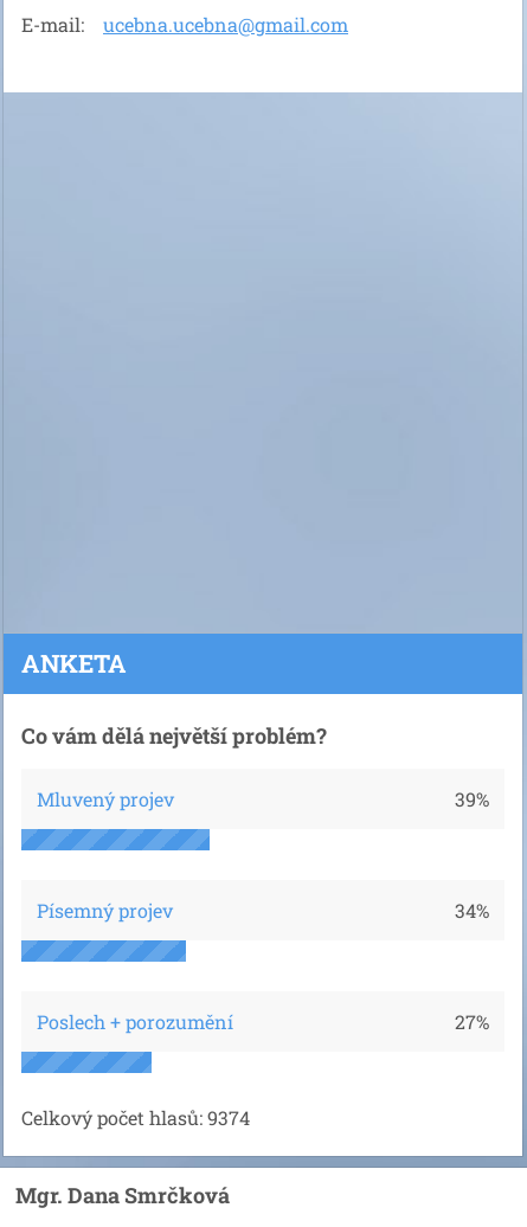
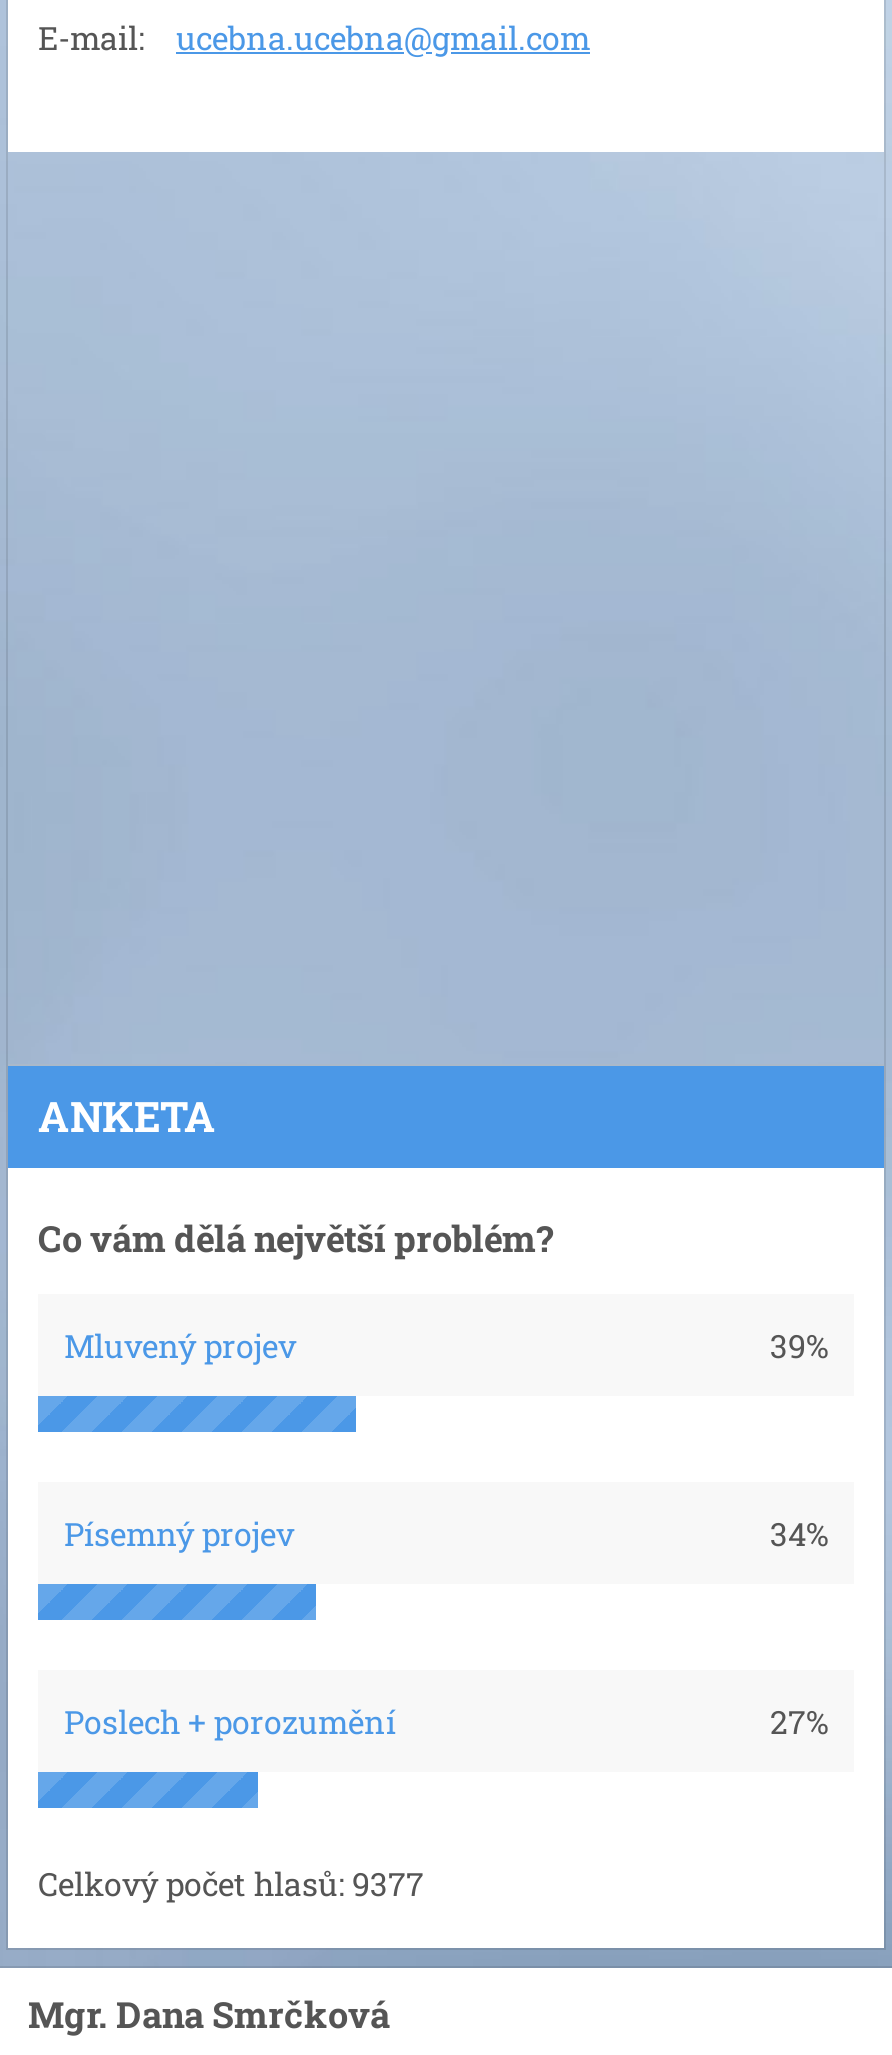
- Celkový počet hlasů: 9374
+ Celkový počet hlasů: 9377
